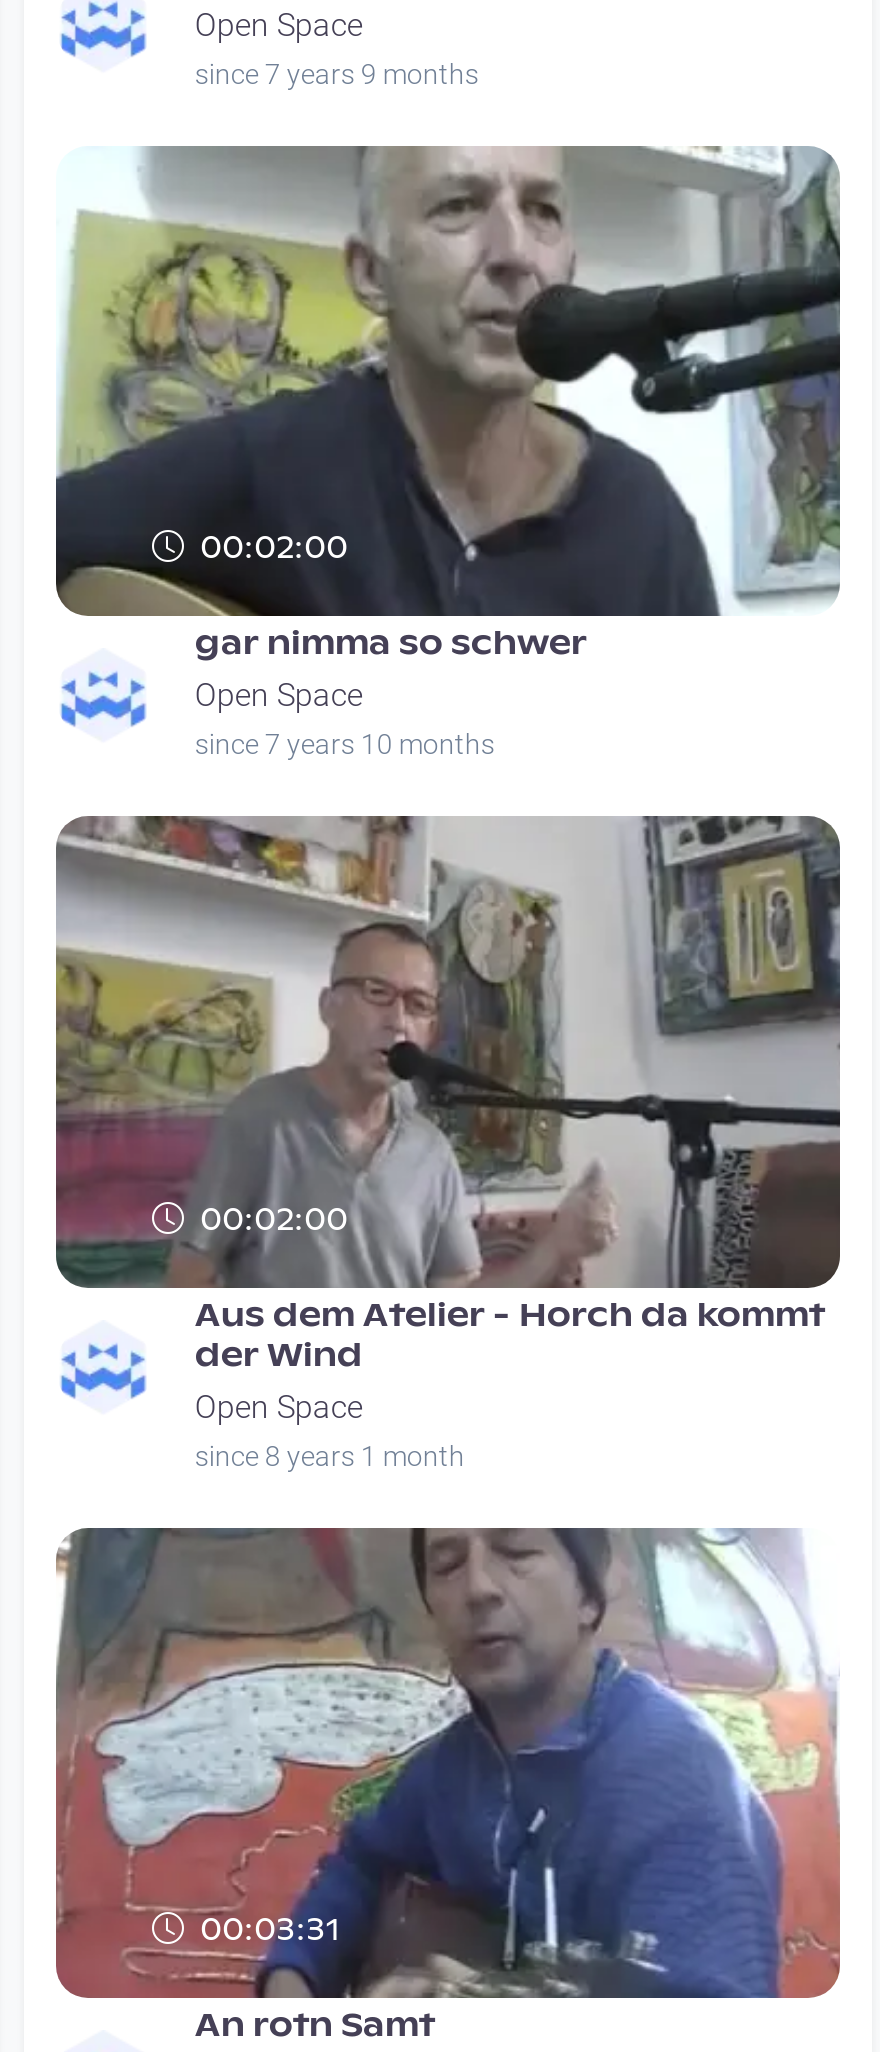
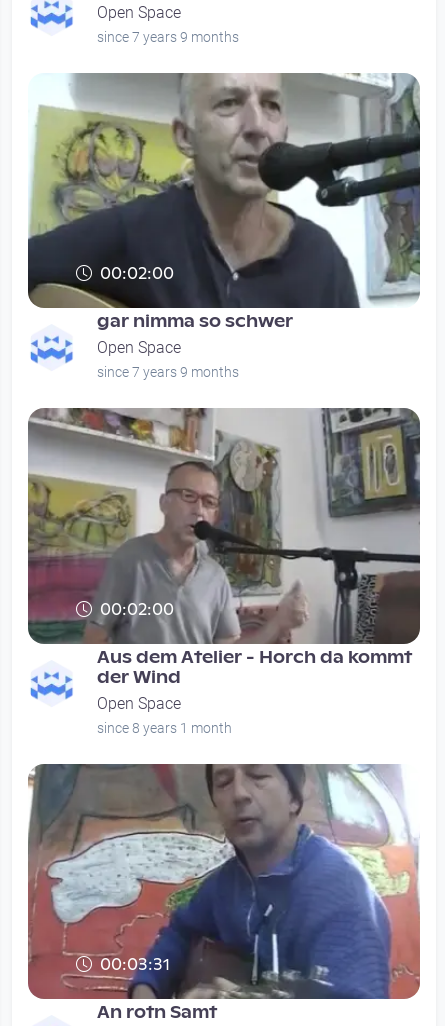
- since 7 years 10 months
+ since 7 years 9 months
